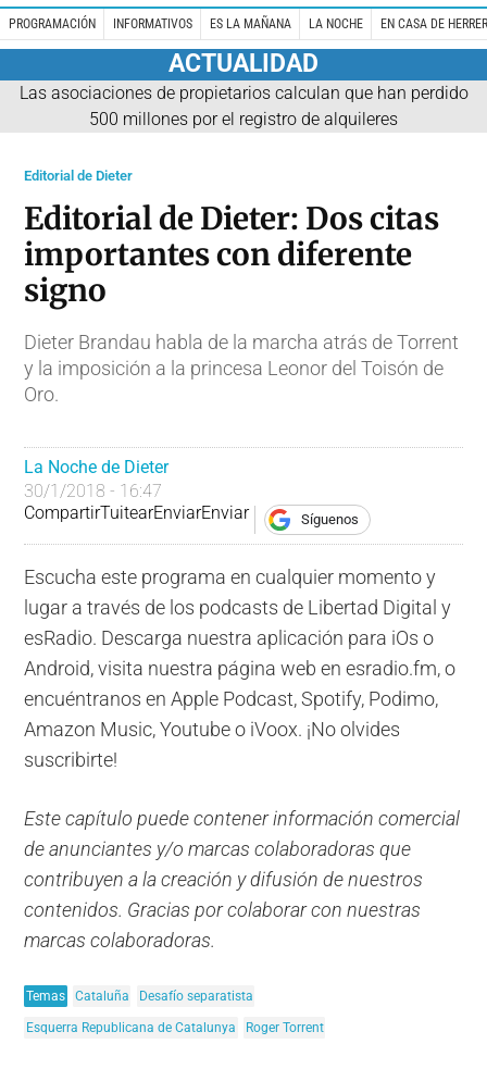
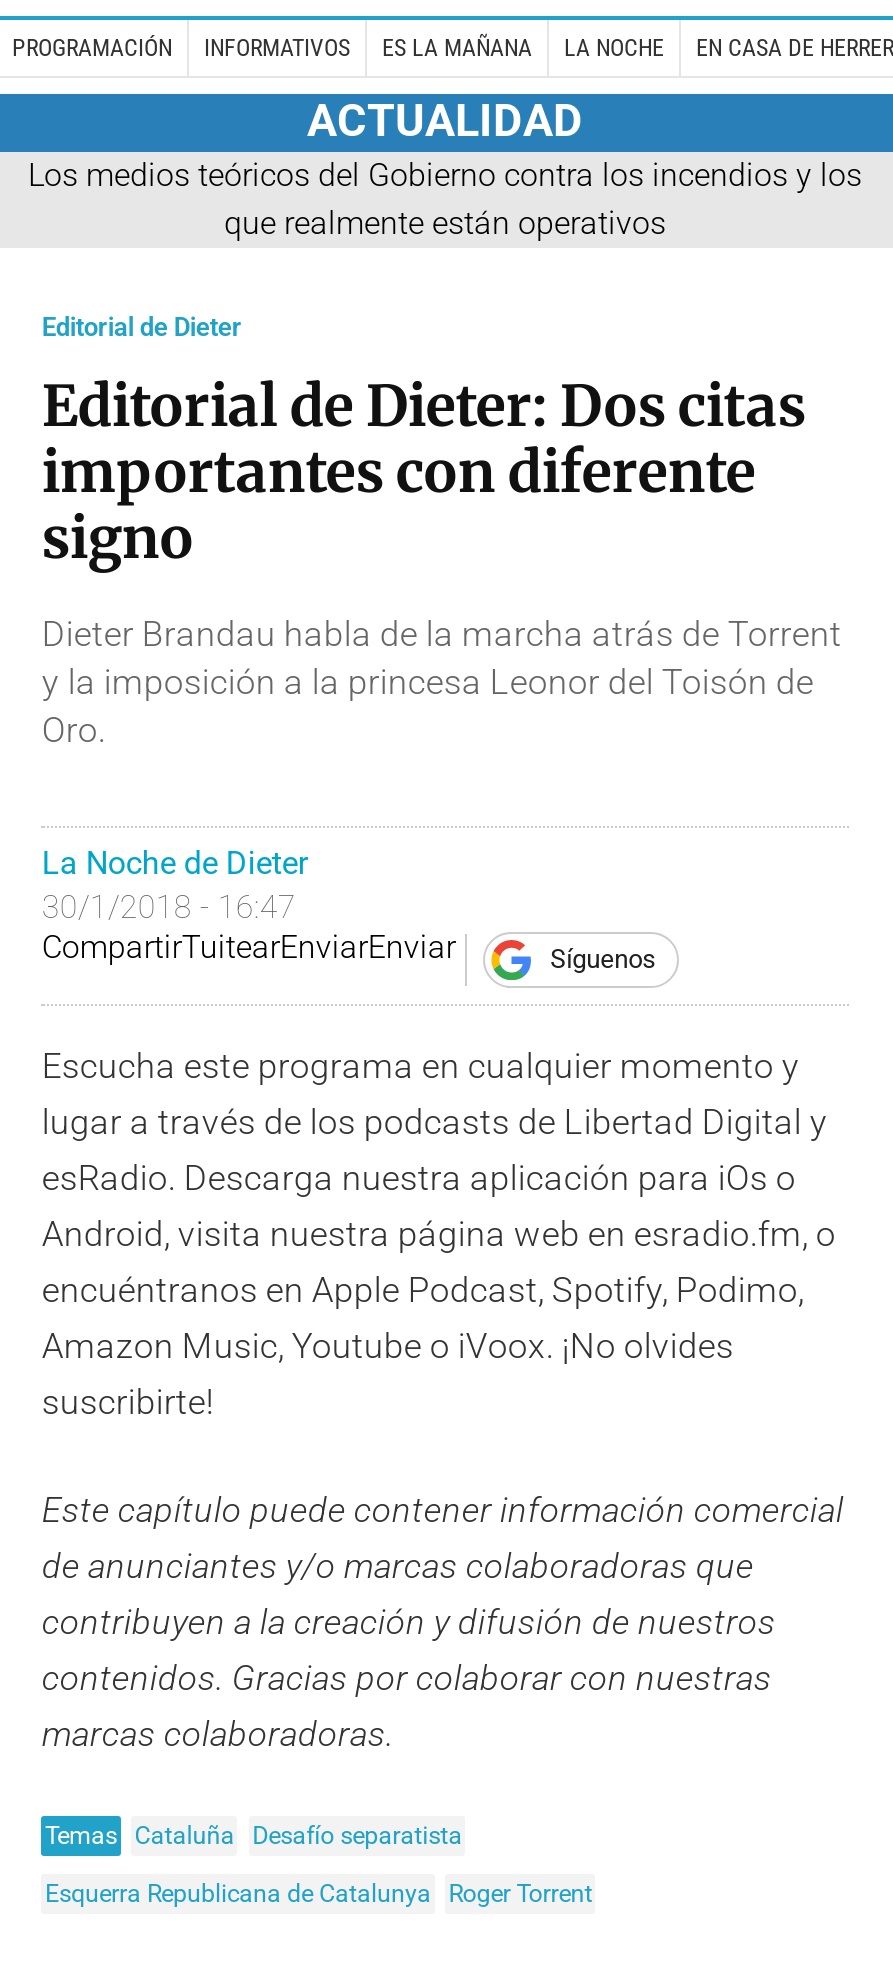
- Las asociaciones de propietarios calculan que han perdido
- 500 millones por el registro de alquileres
+ Los medios teóricos del Gobierno contra los incendios y los
+ que realmente están operativos
